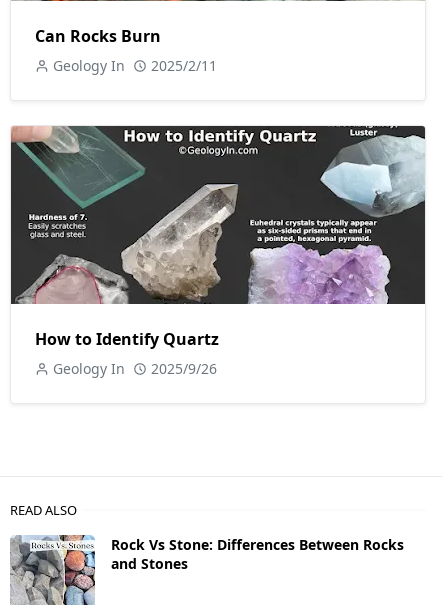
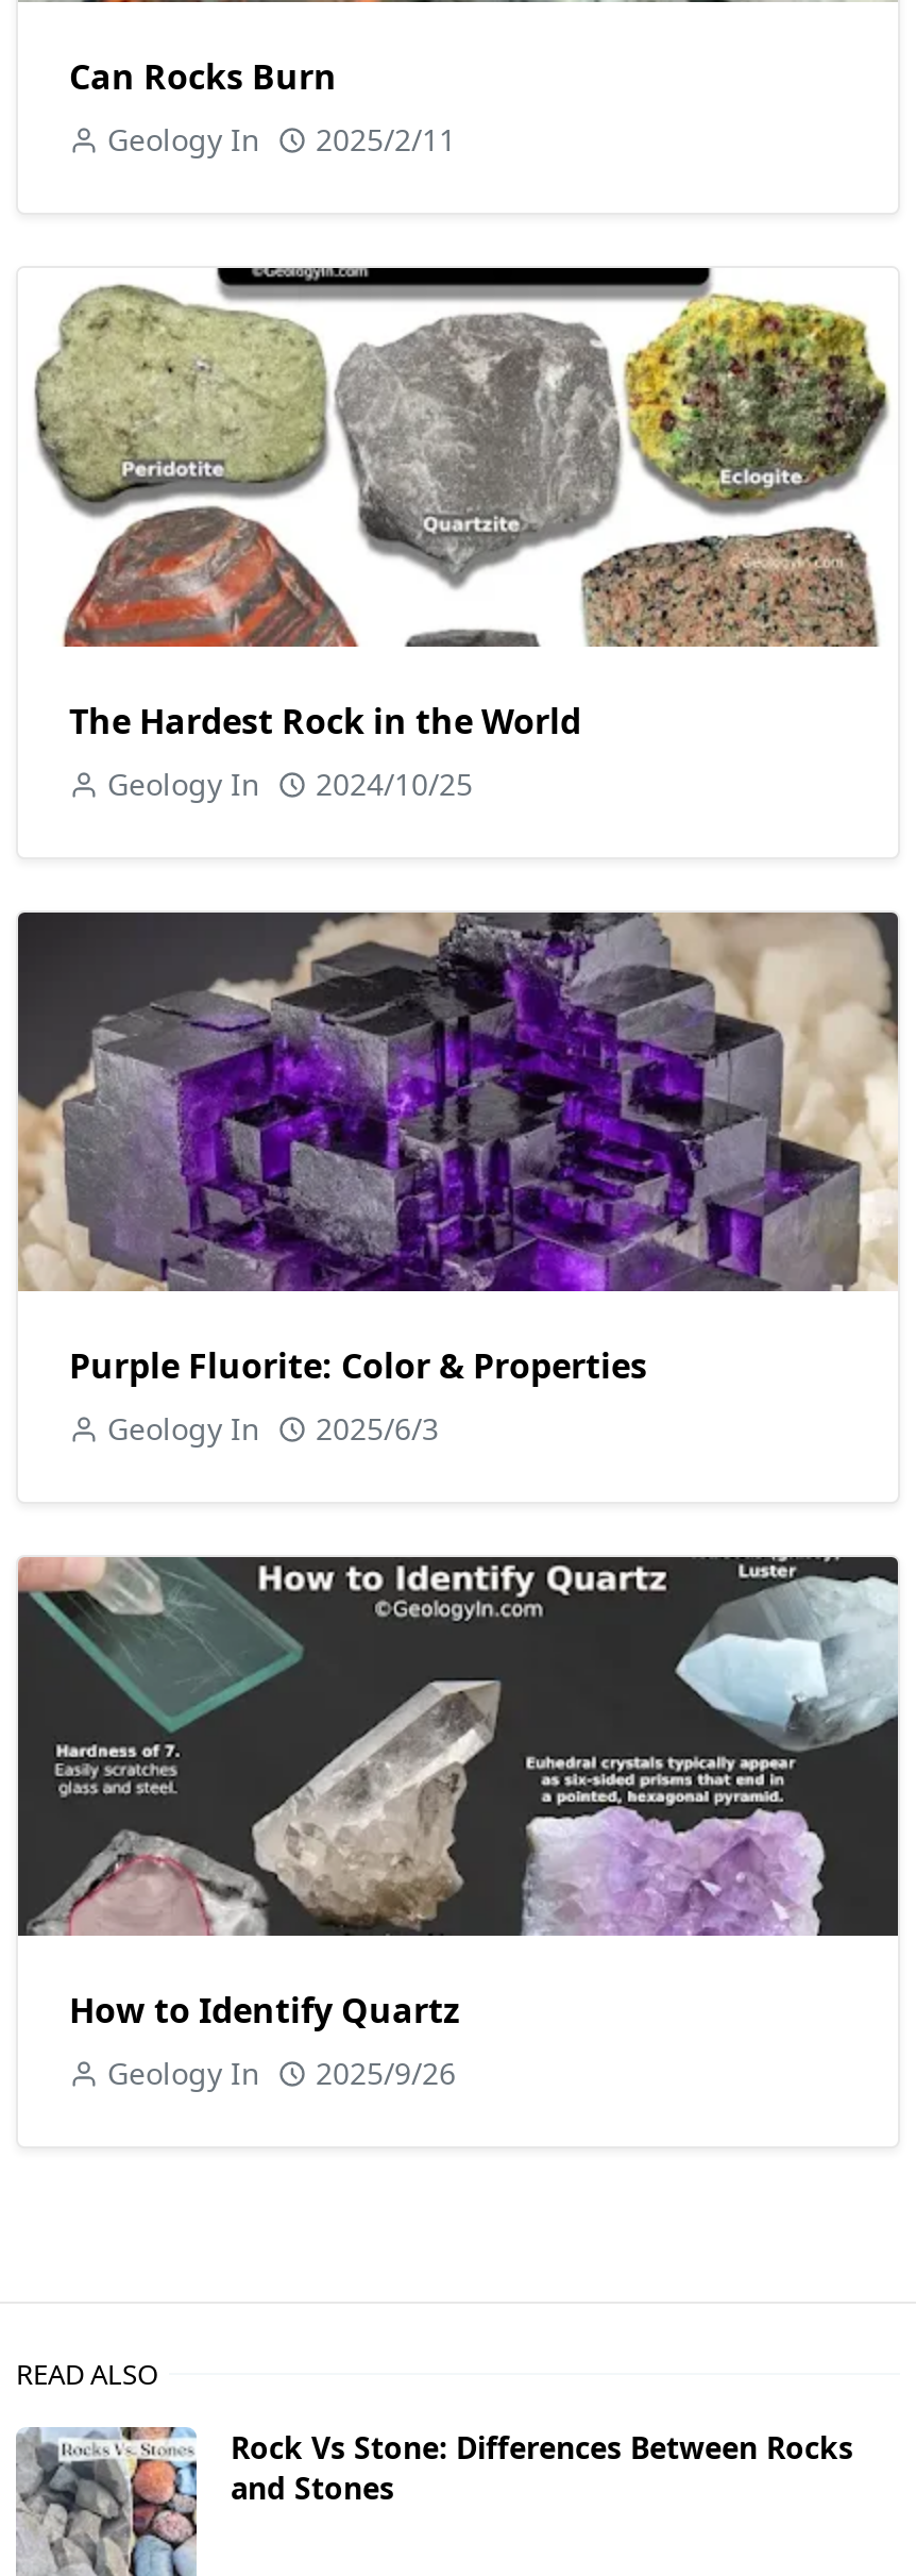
+ [image]
+ Purple Fluorite: Color & Properties
+ Geology In
+ 2025/6/3

+ [image]
+ The Hardest Rock in the World
+ Geology In
+ 2024/10/25
